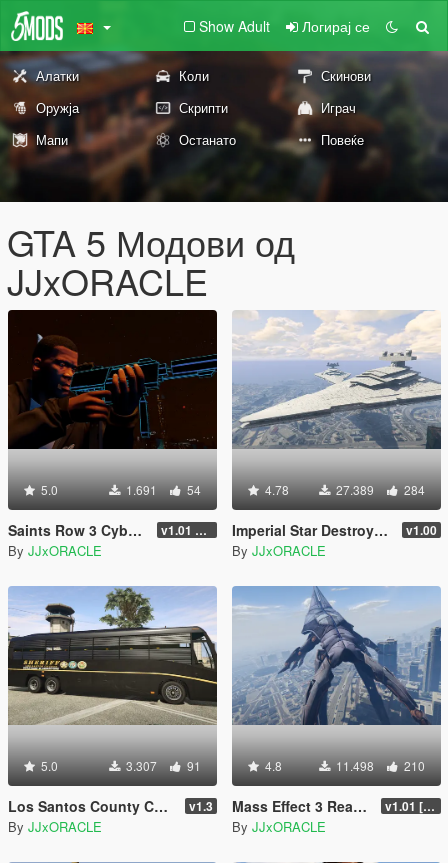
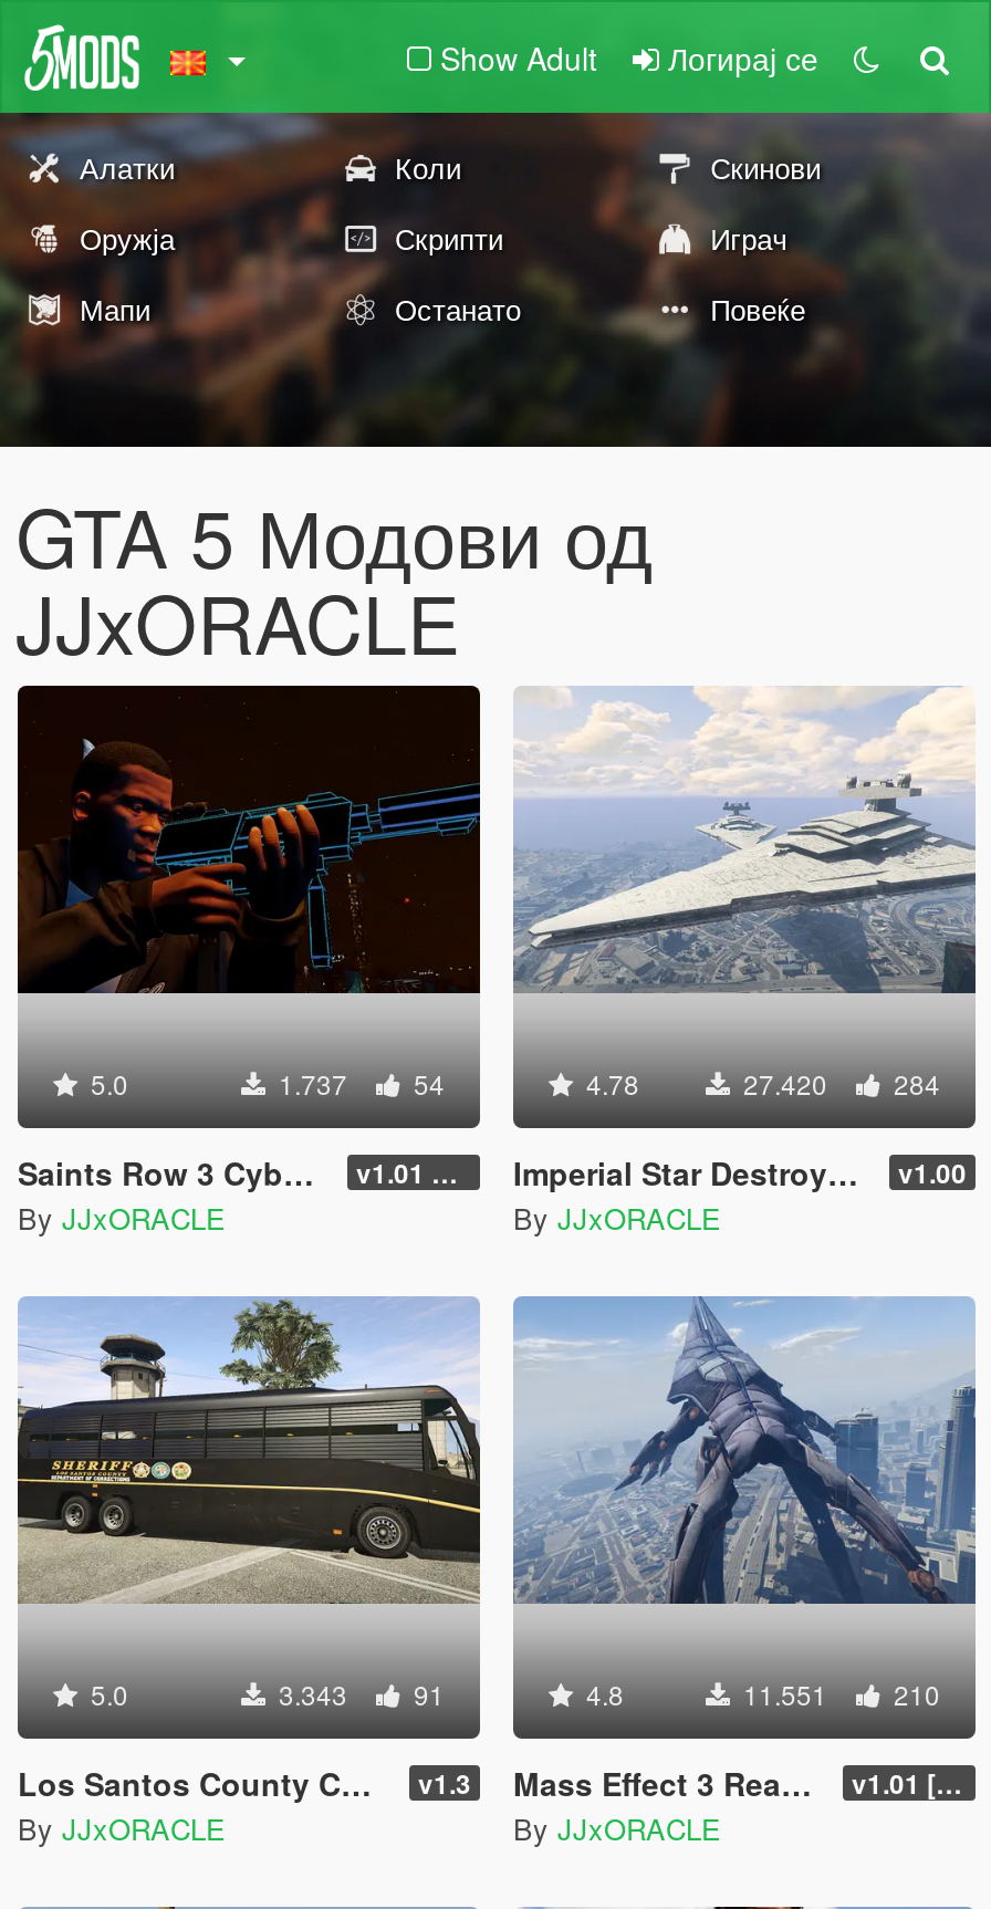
- 1.691 54
+ 1.737 54

- 27.389 284
+ 27.420 284

- 3.307 91
+ 3.343 91

- 11.498 210
+ 11.551 210
